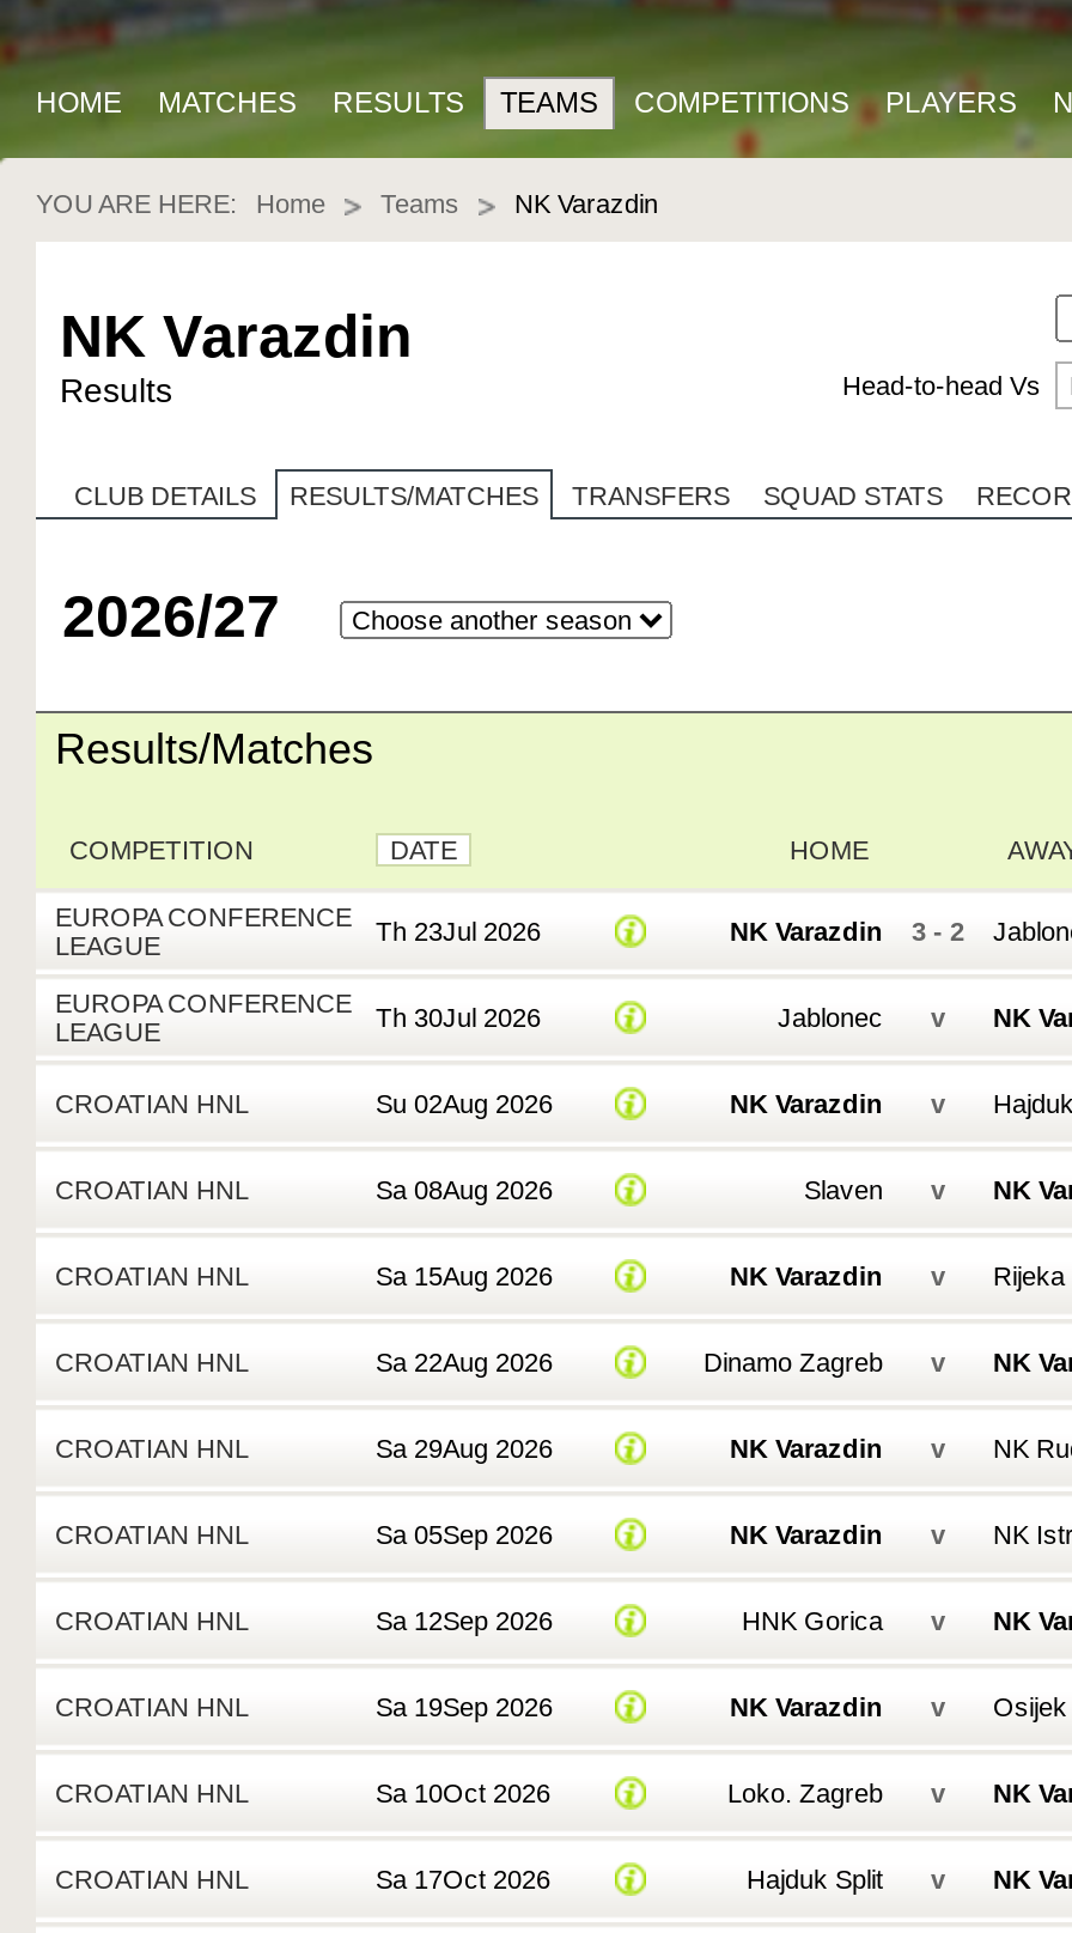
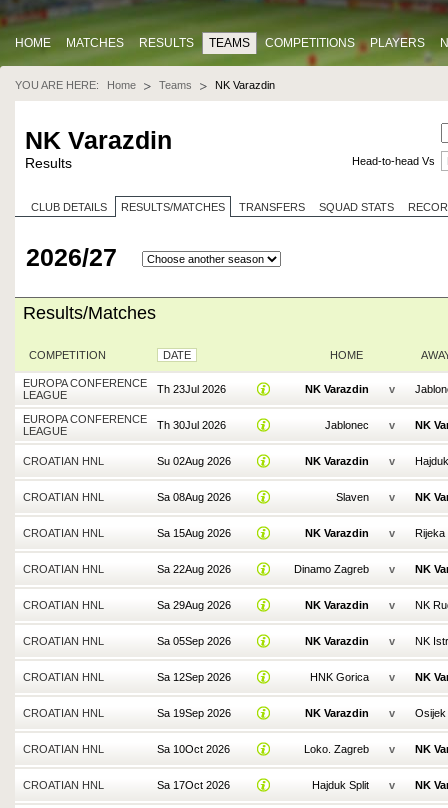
- 3 - 2
+ v
